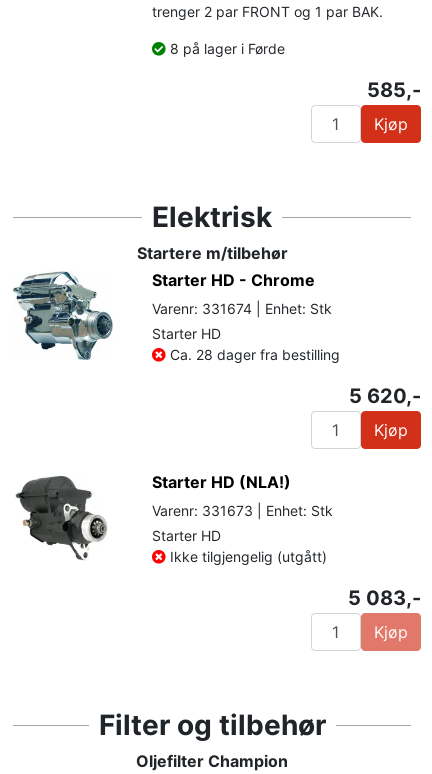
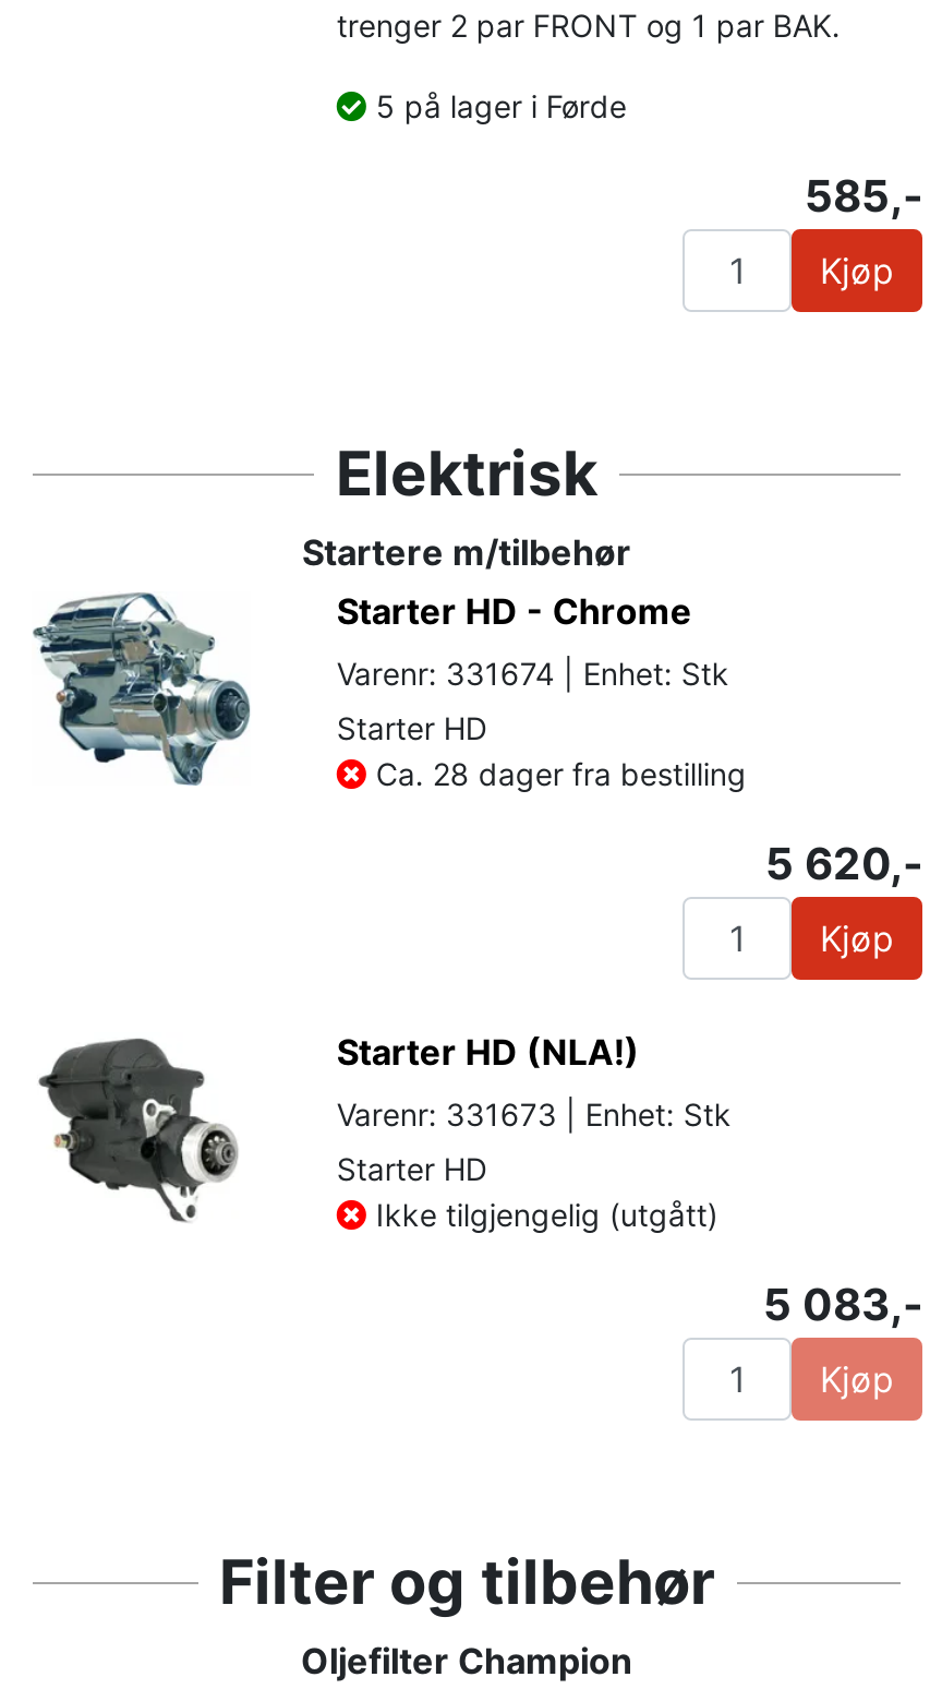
- 8 på lager i Førde
+ 5 på lager i Førde
